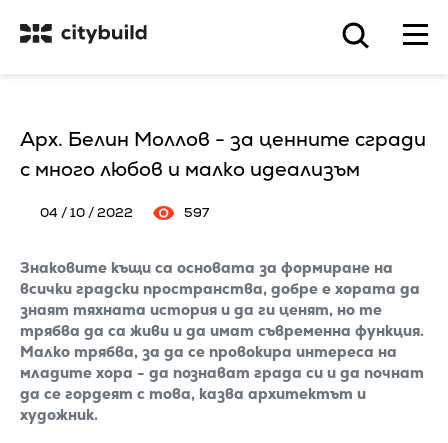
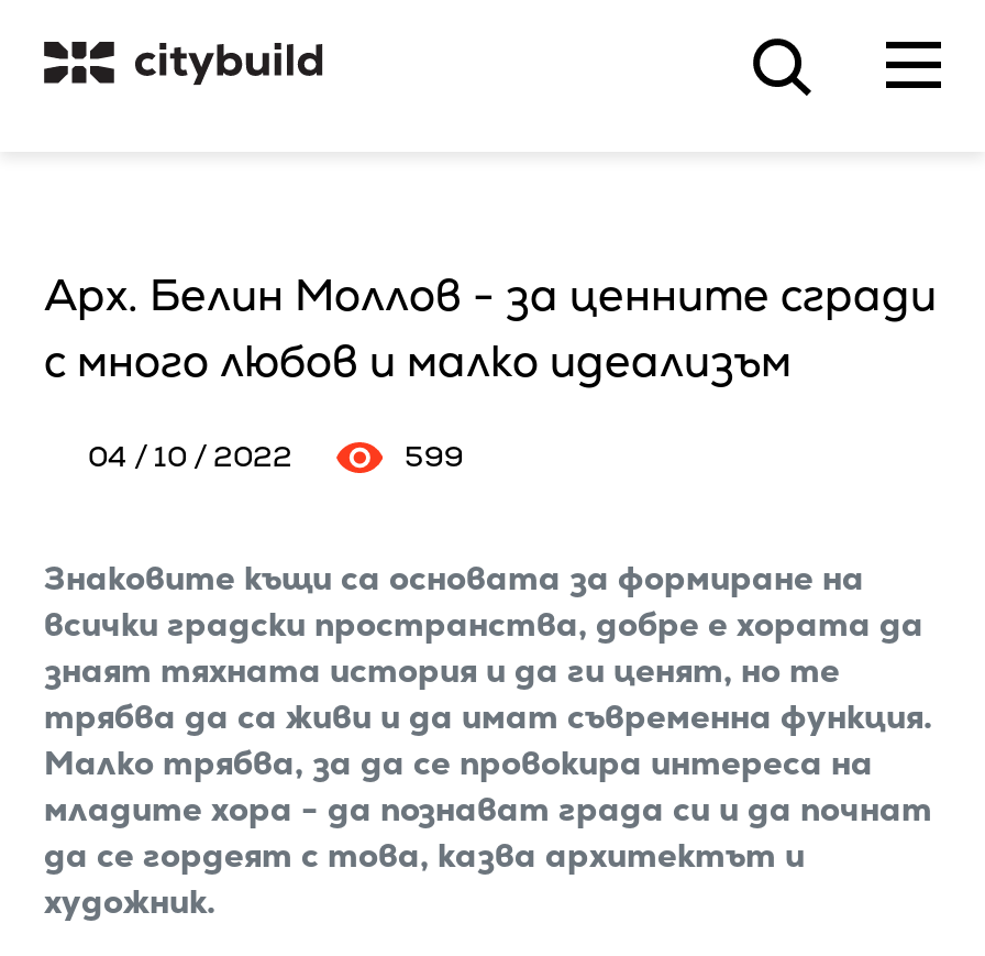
- 597
+ 599
